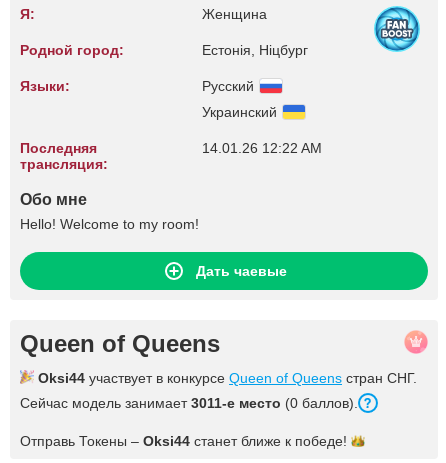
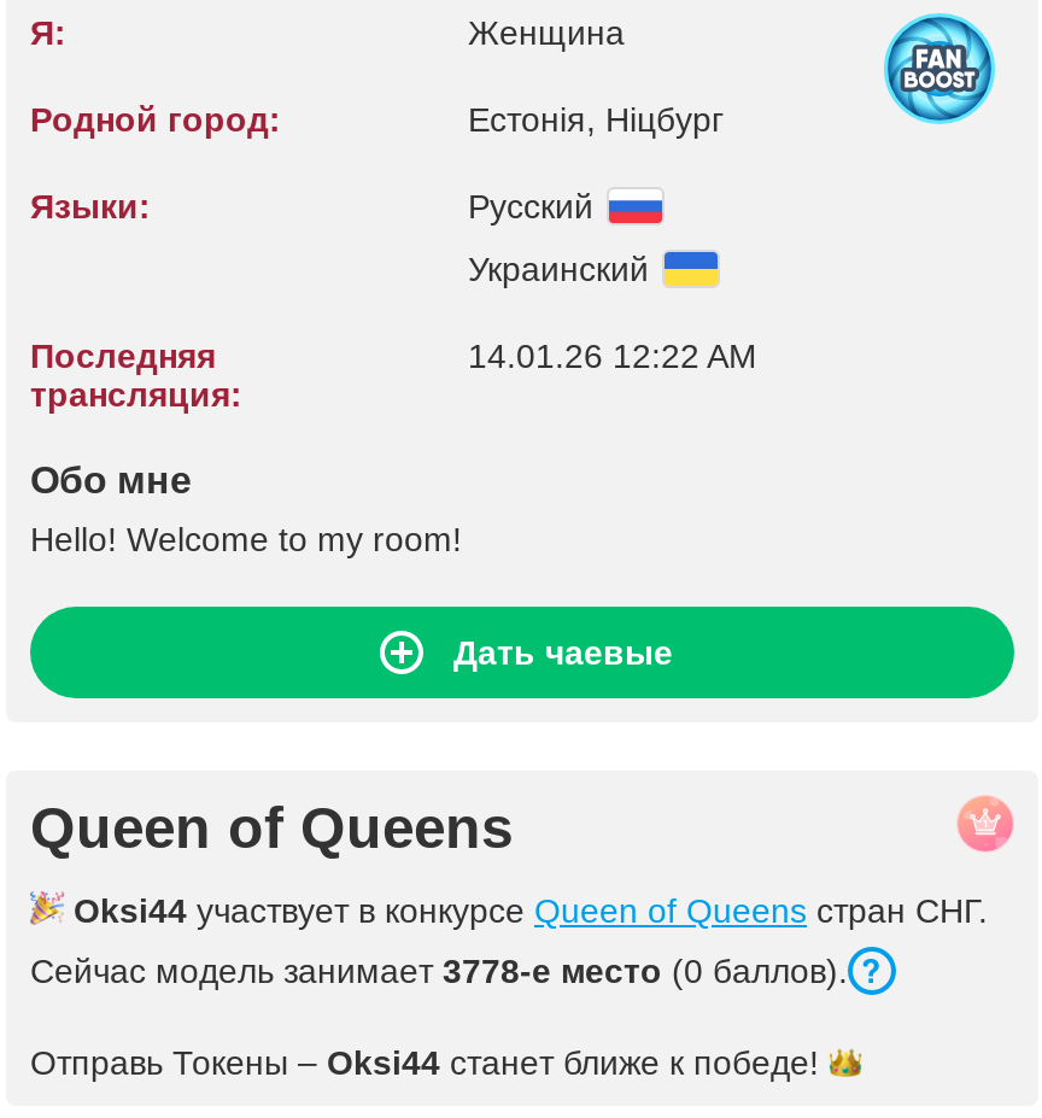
- Сейчас модель занимает 3011-е место (0 баллов).
+ Сейчас модель занимает 3778-е место (0 баллов).
